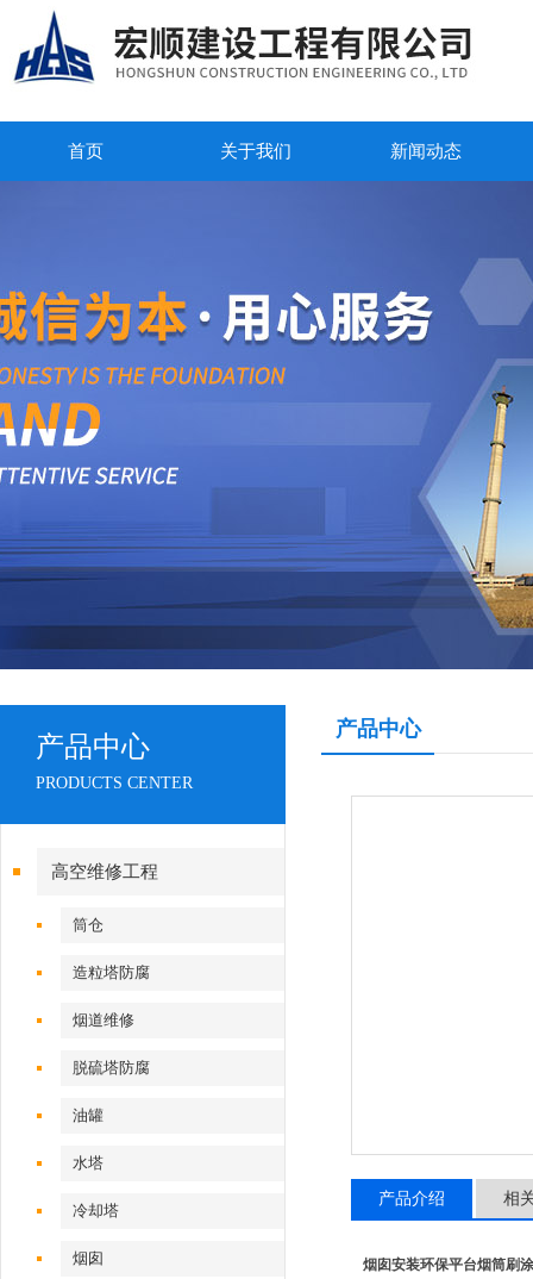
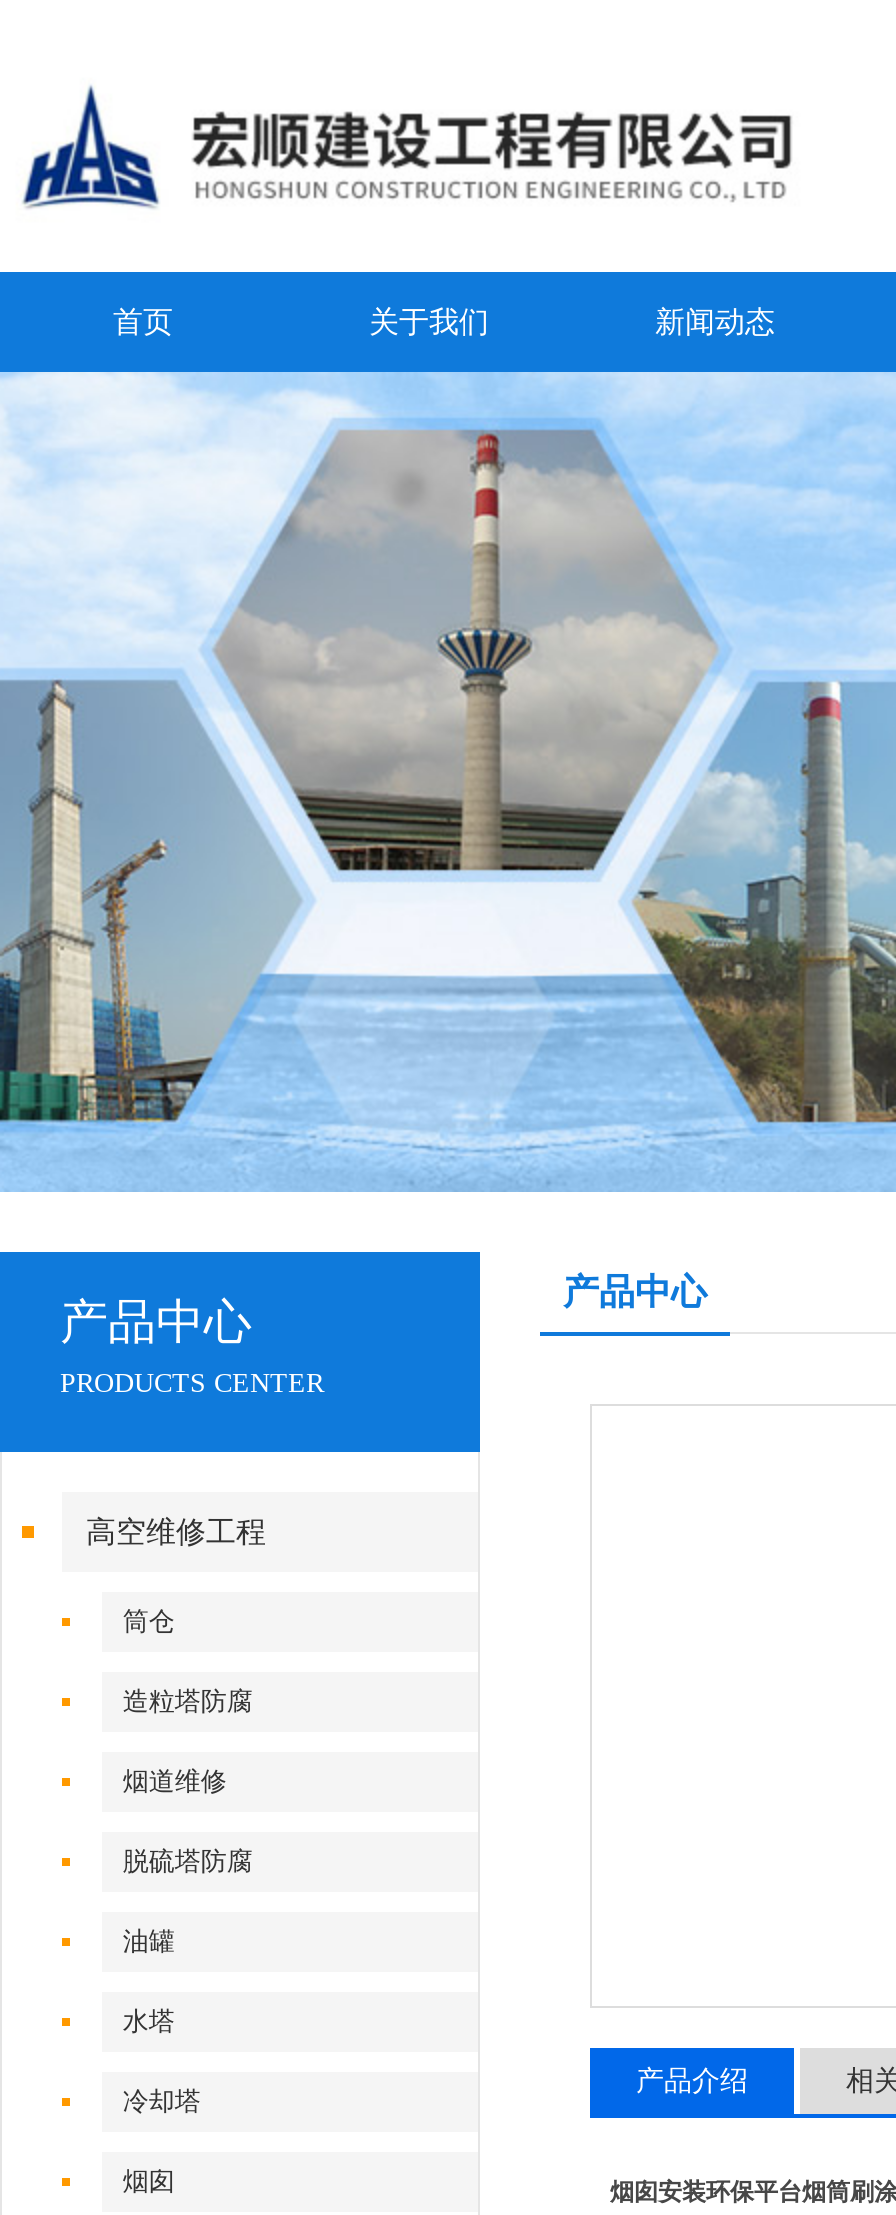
- [image]
+ [image]
